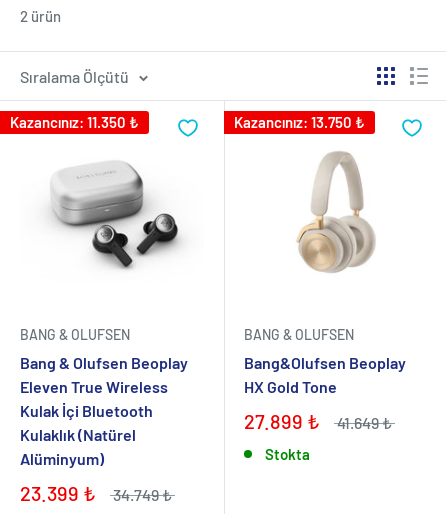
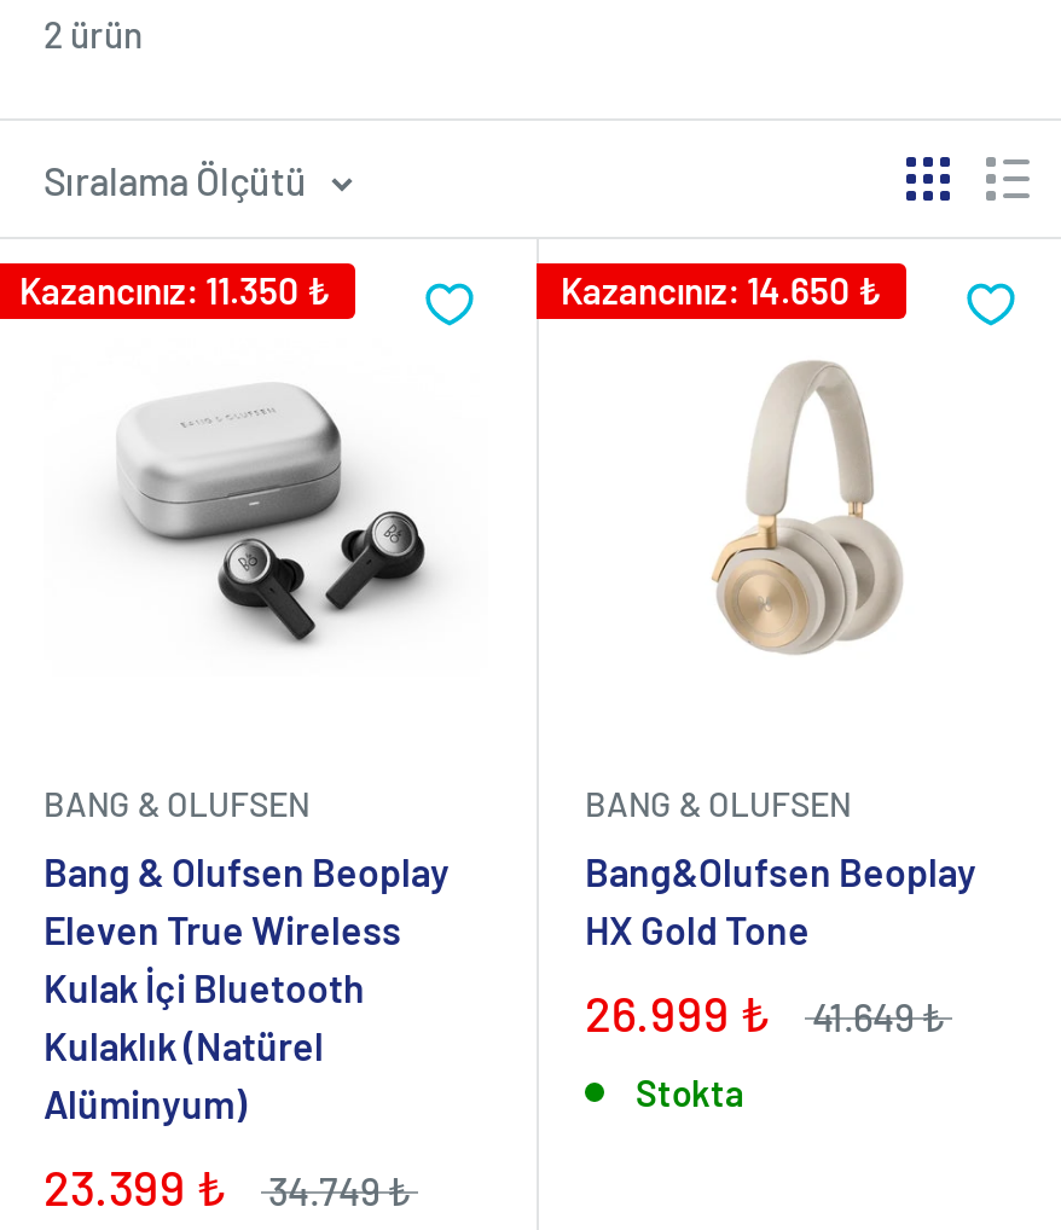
- Kazancınız: 13.750 ₺
+ Kazancınız: 14.650 ₺

- 27.899 ₺
+ 26.999 ₺
